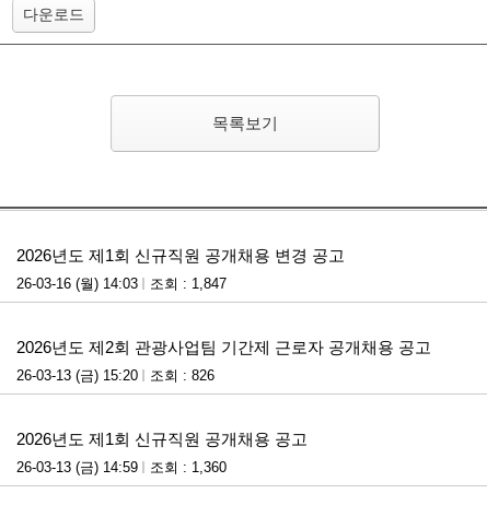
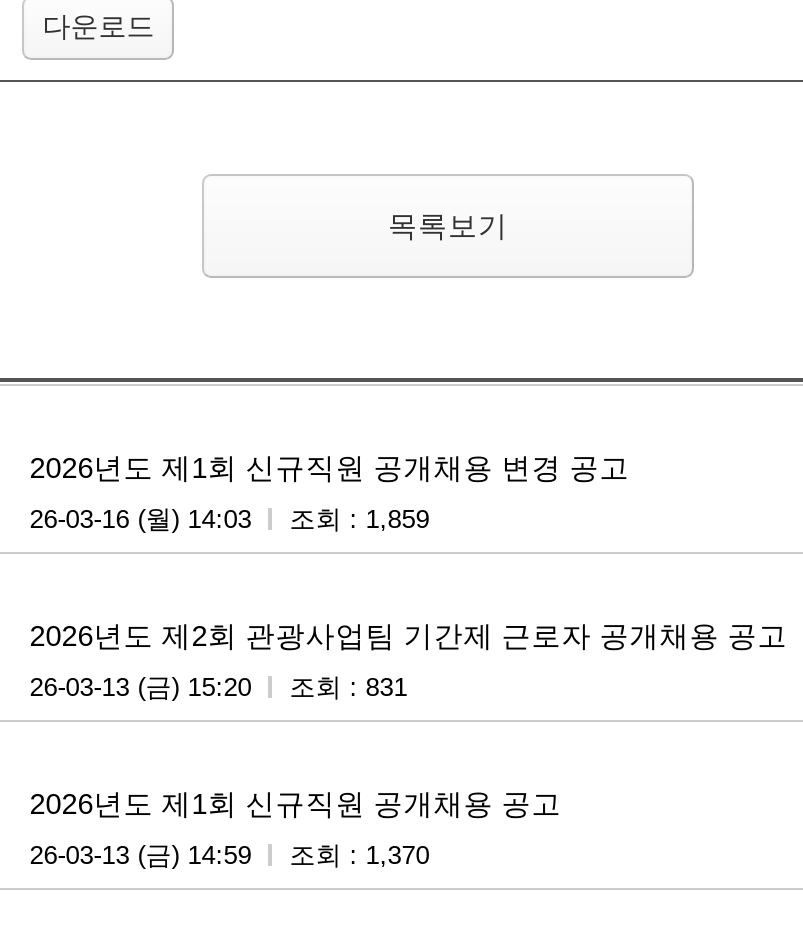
- 26-03-16 (월) 14:03 조회 : 1,847
+ 26-03-16 (월) 14:03 조회 : 1,859

- 26-03-13 (금) 15:20 조회 : 826
+ 26-03-13 (금) 15:20 조회 : 831

- 26-03-13 (금) 14:59 조회 : 1,360
+ 26-03-13 (금) 14:59 조회 : 1,370
